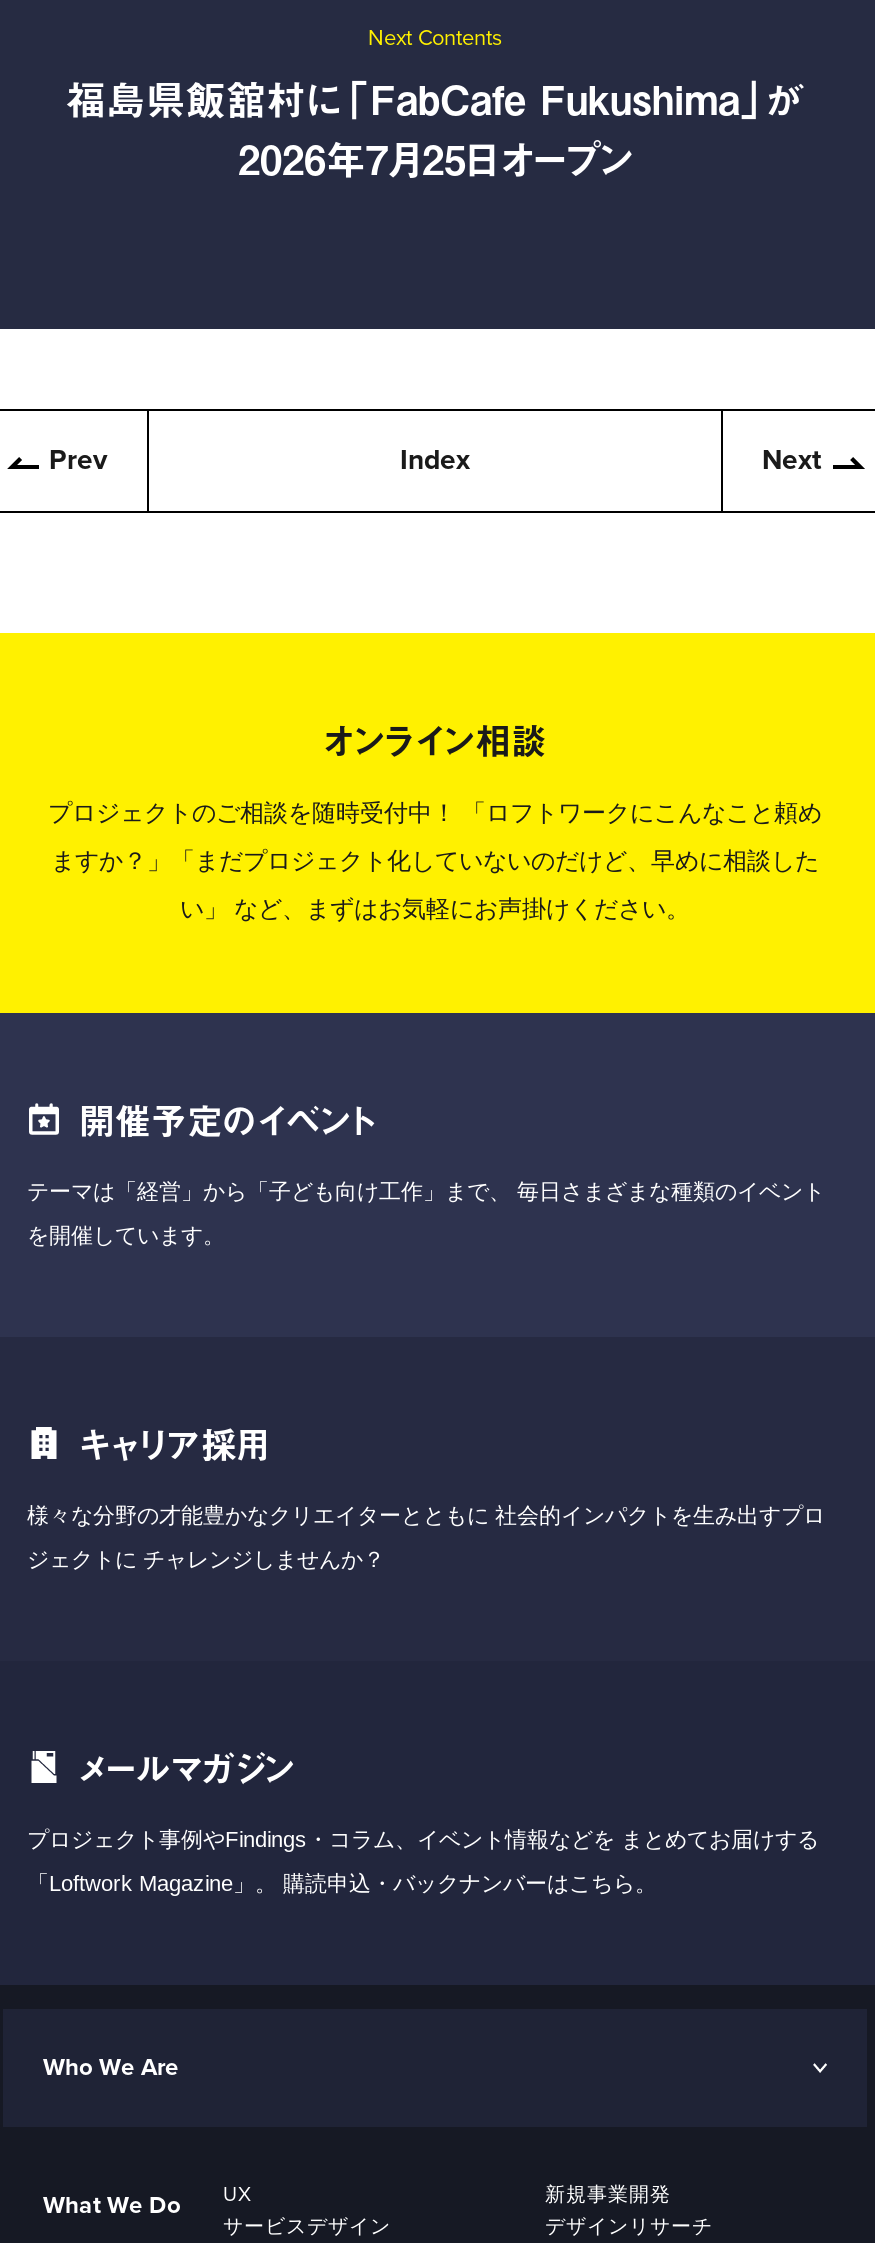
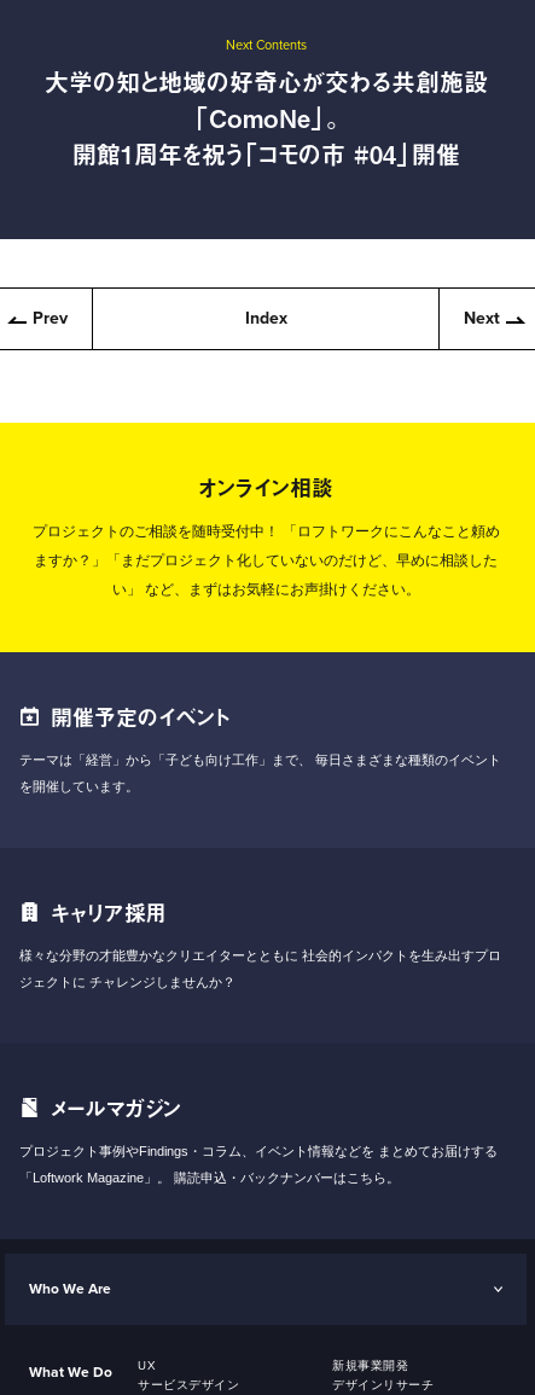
- 福島県飯舘村に「FabCafe Fukushima」が
- 2026年7月25日オープン
+ 大学の知と地域の好奇心が交わる共創施設
+ 「ComoNe」。
+ 開館1周年を祝う「コモの市 #04」開催
